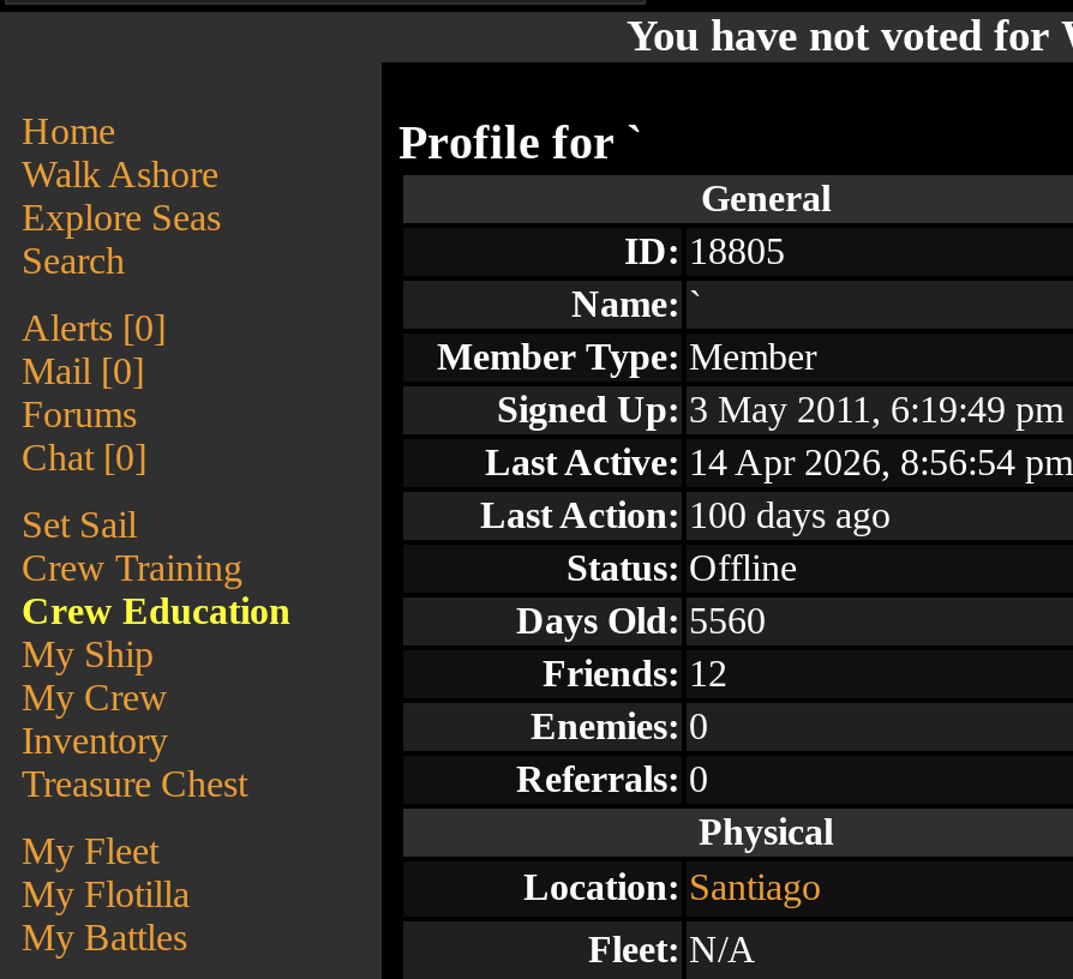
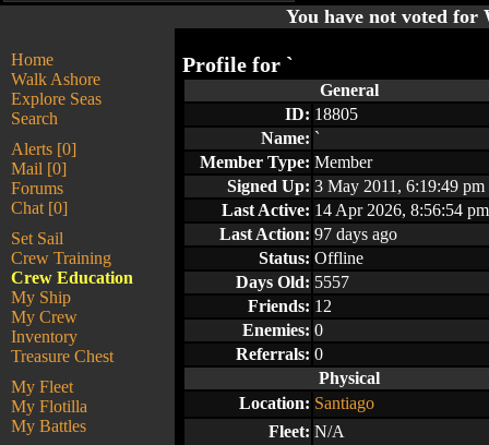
- Last Action: 100 days ago
+ Last Action: 97 days ago

- Days Old: 5560
+ Days Old: 5557
